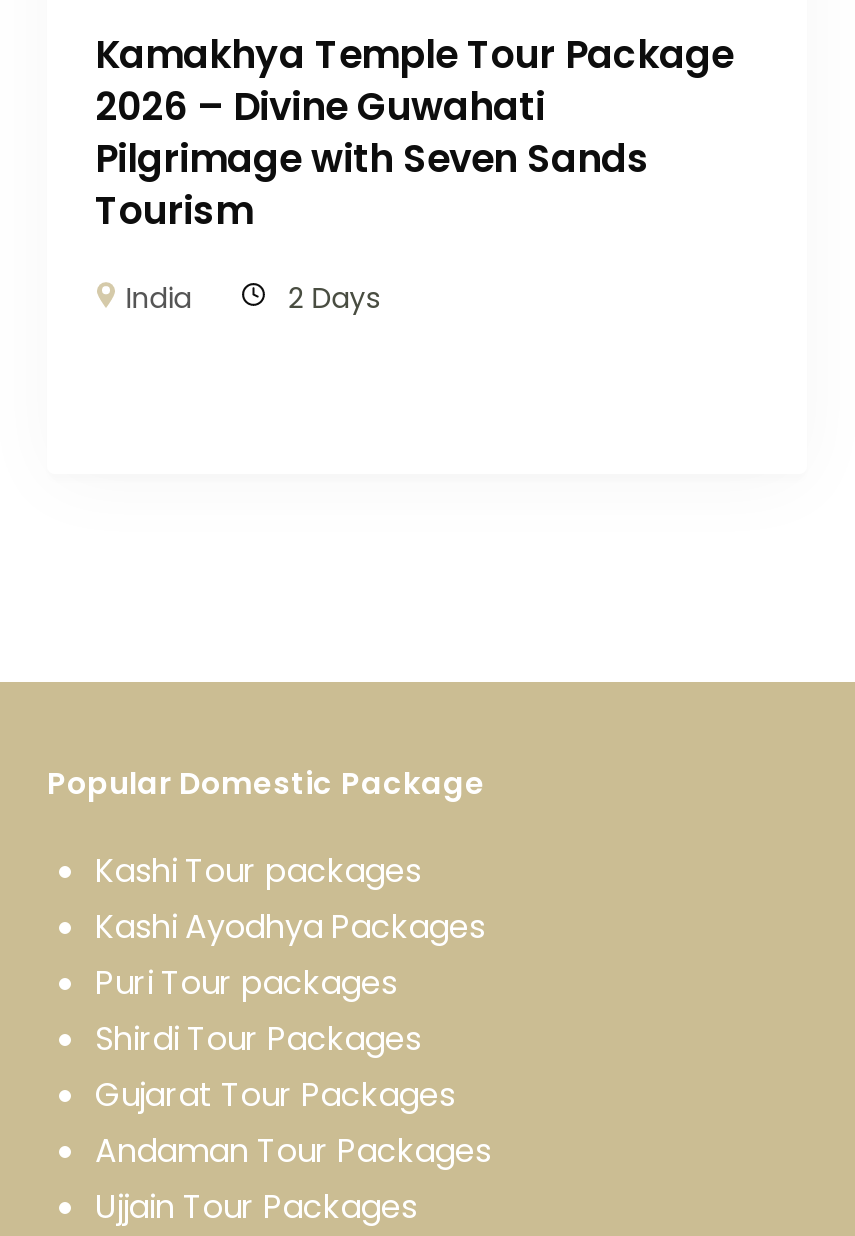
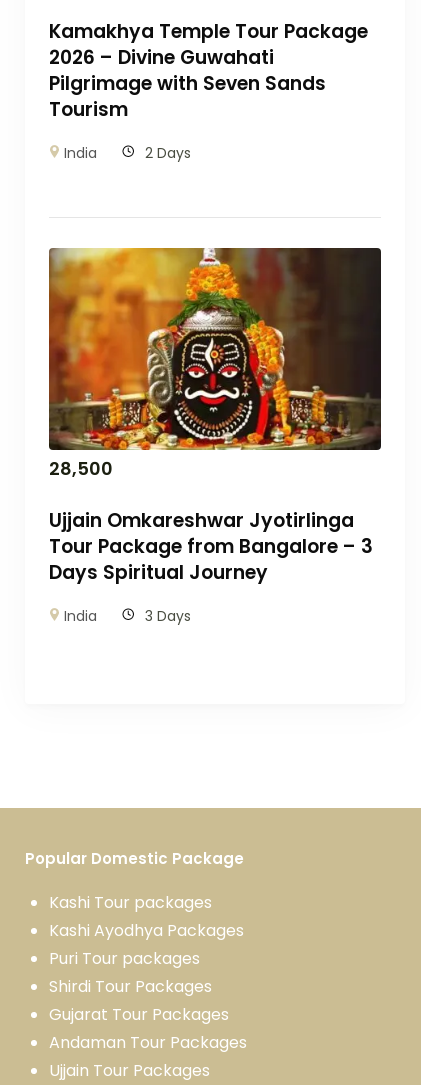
+ [image]
+ 28,500
+ Ujjain Omkareshwar Jyotirlinga
+ Tour Package from Bangalore – 3
+ Days Spiritual Journey
+ India
+ 3 Days
